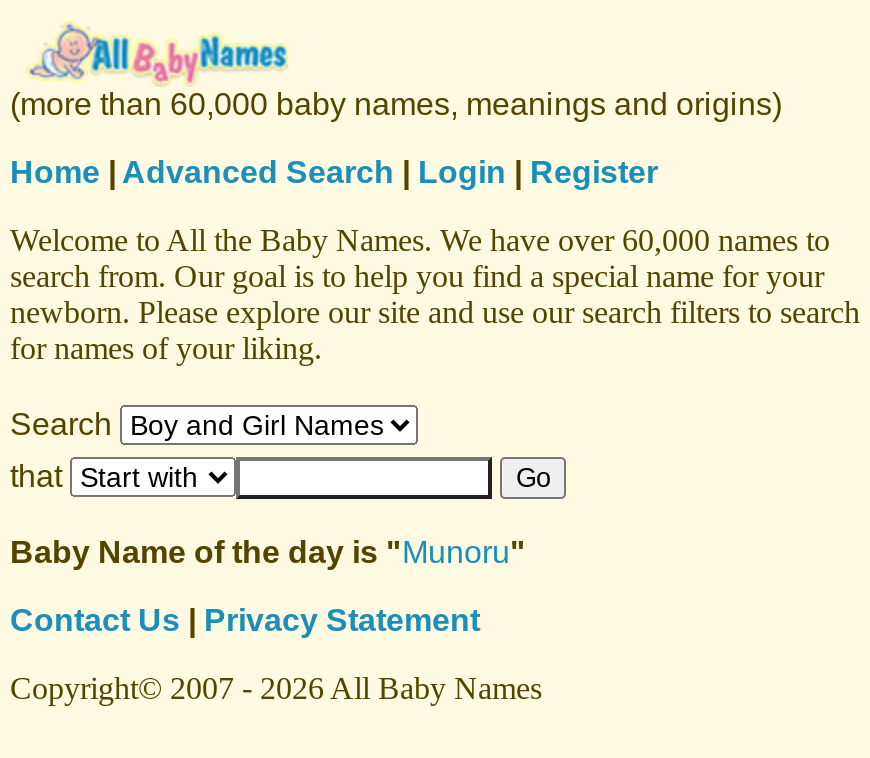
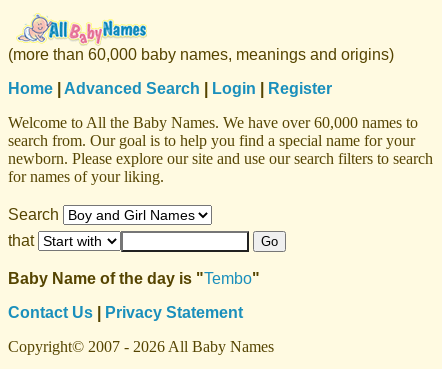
- Baby Name of the day is " Munoru"
+ Baby Name of the day is " Tembo"
